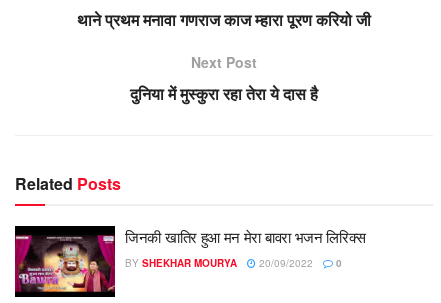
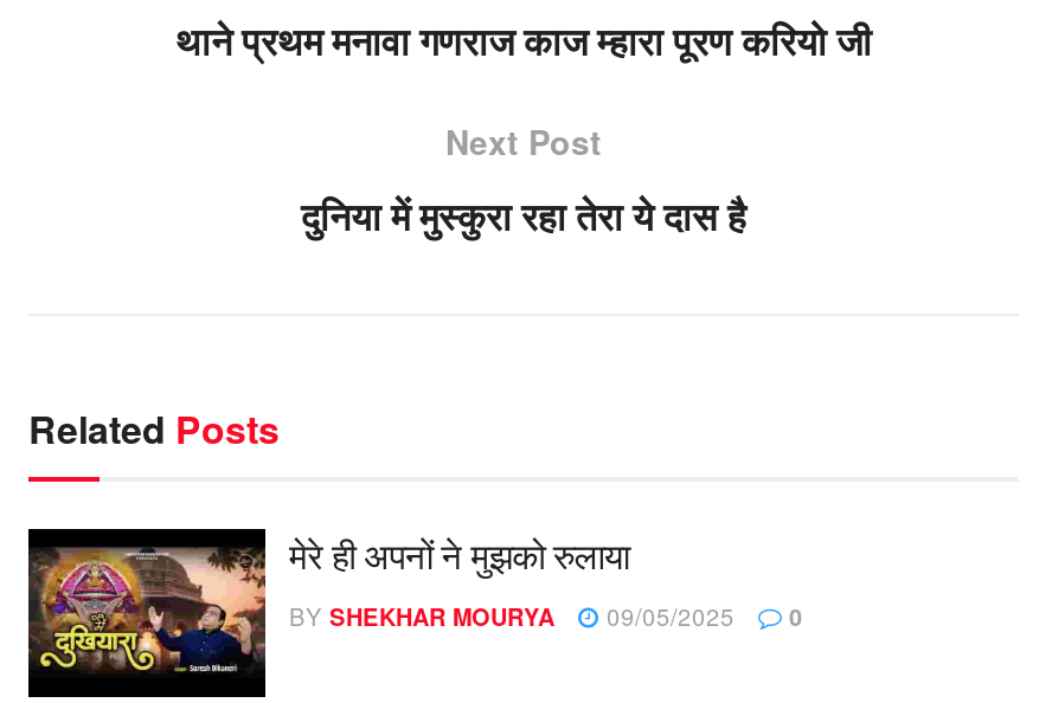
- [image]
- जिनकी खातिर हुआ मन मेरा बावरा भजन लिरिक्स
+ [image]
+ मेरे ही अपनों ने मुझको रुलाया

- BY SHEKHAR MOURYA 20/09/2022 0
+ BY SHEKHAR MOURYA 09/05/2025 0
